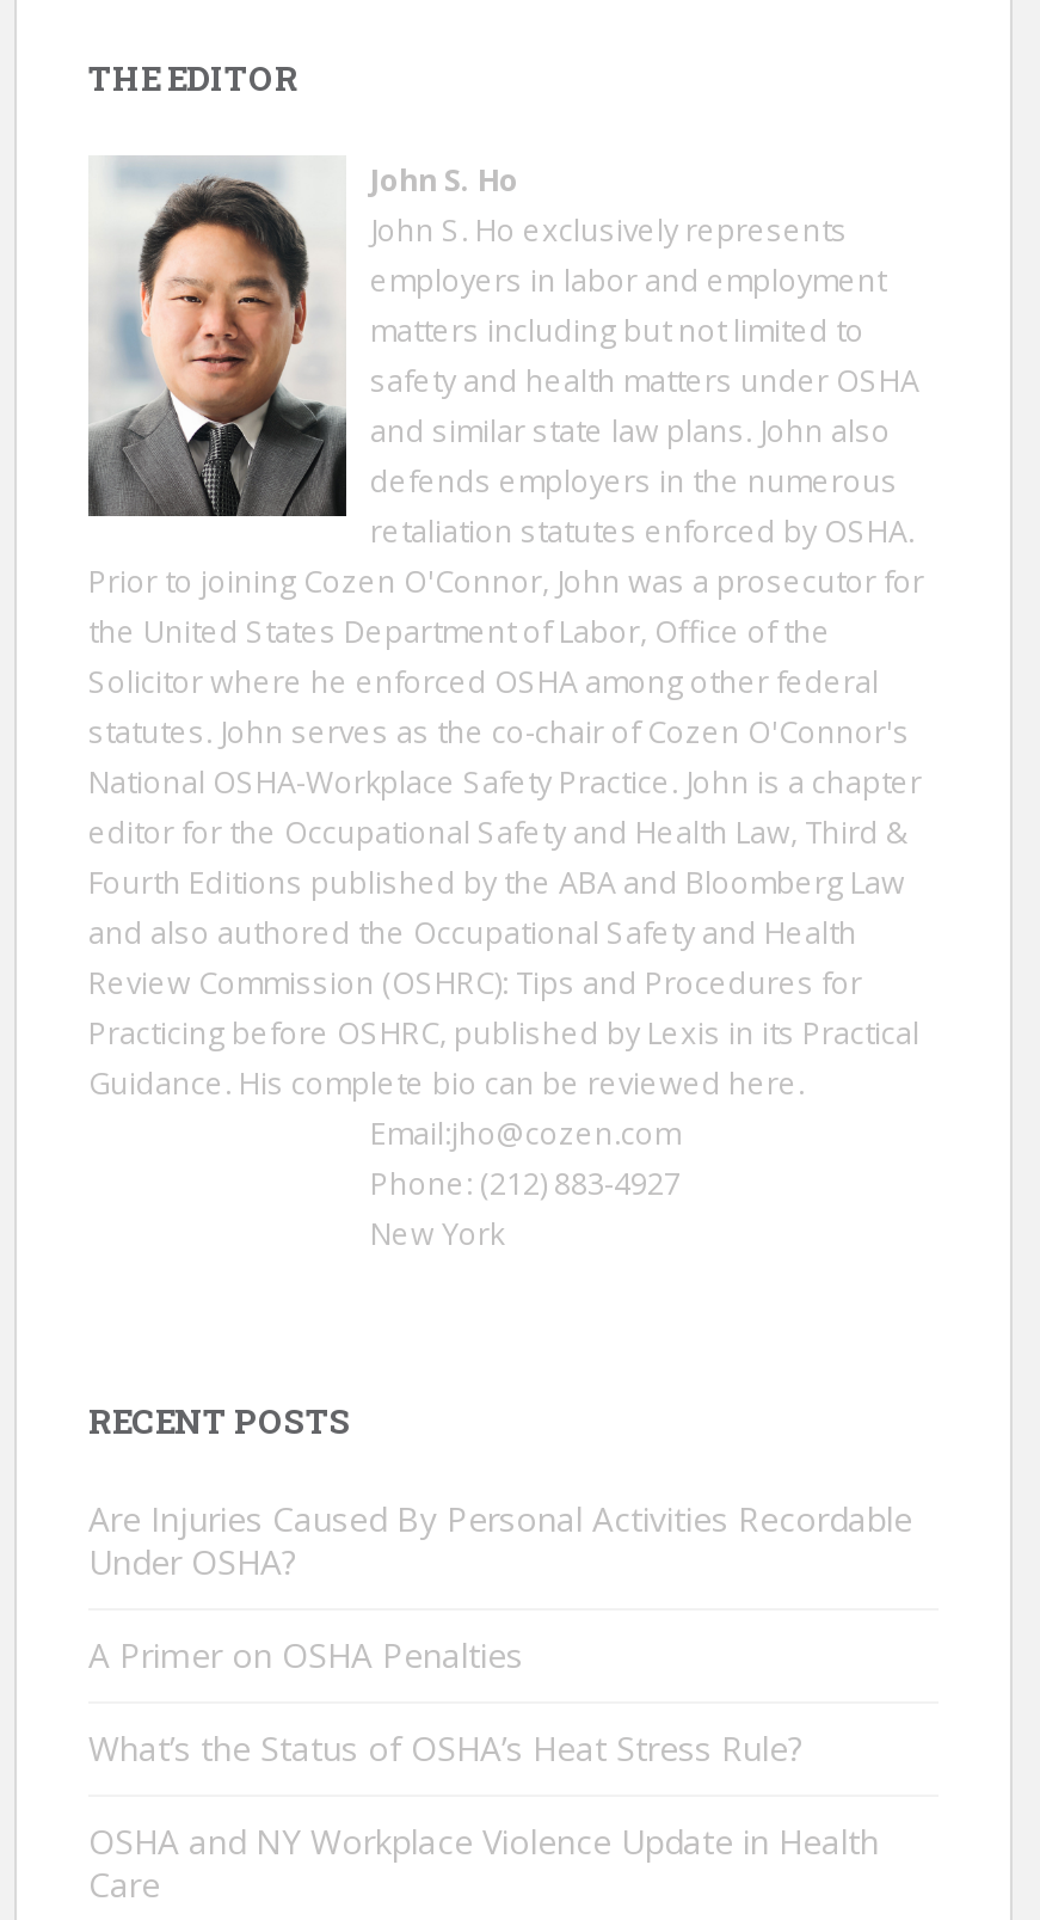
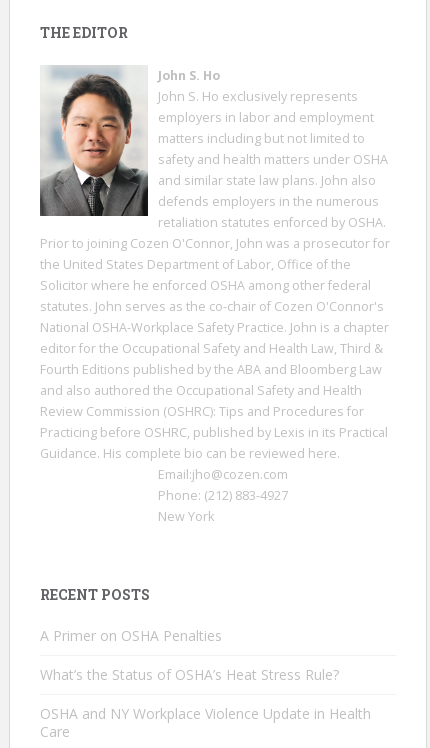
- Are Injuries Caused By Personal Activities Recordable
- Under OSHA?
